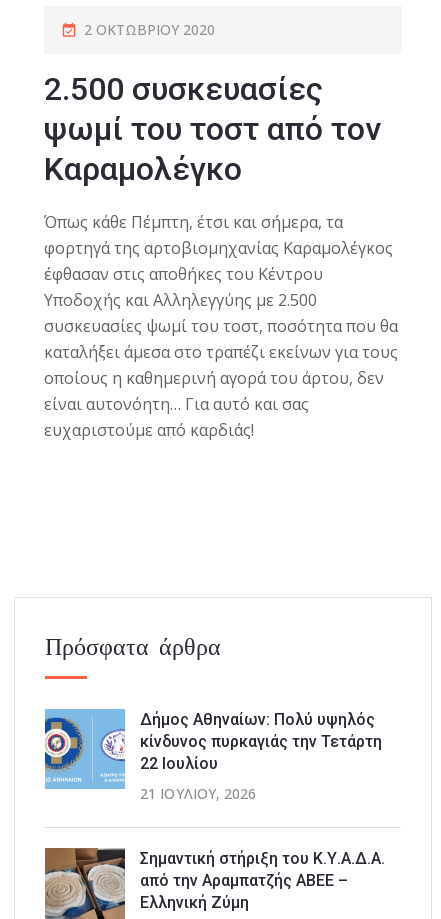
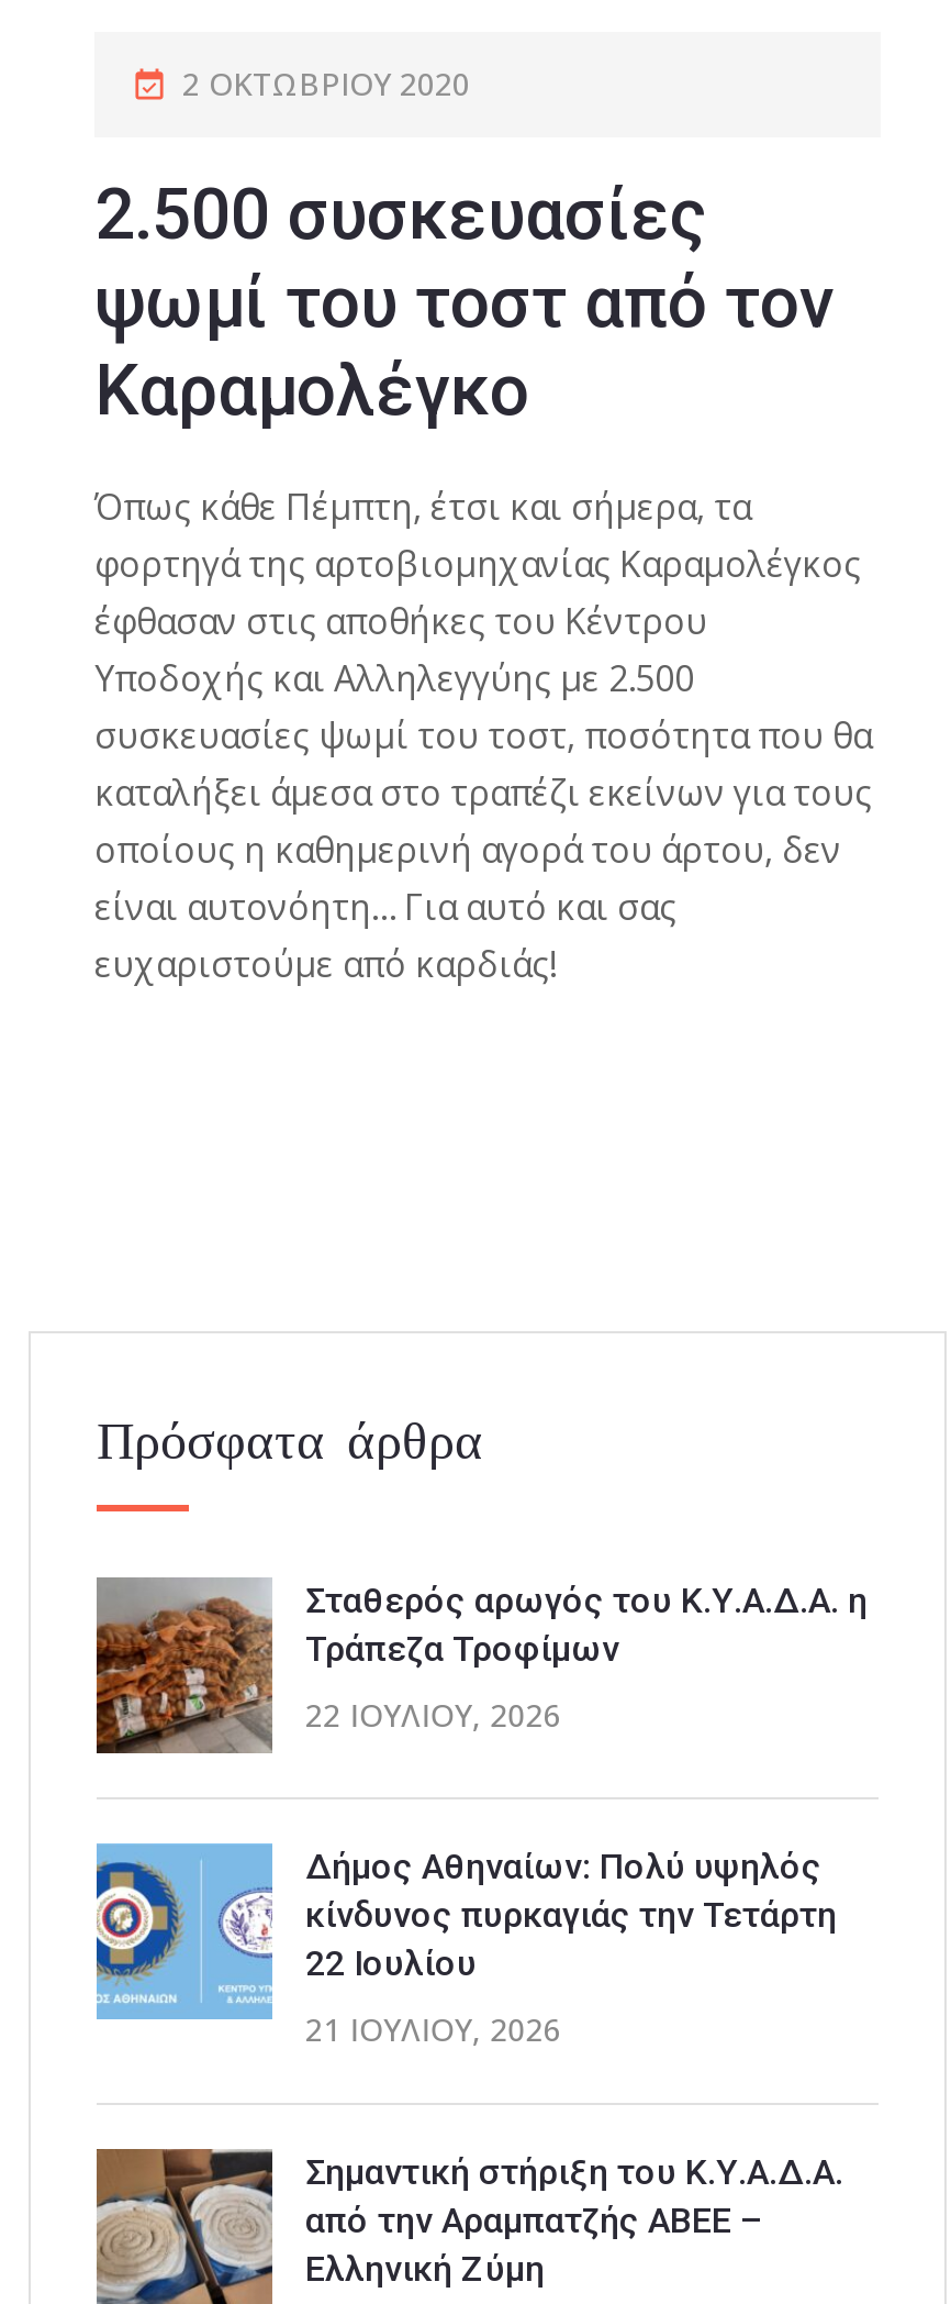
+ [image]
+ Σταθερός αρωγός του Κ.Υ.Α.Δ.Α. η
+ Τράπεζα Τροφίμων
+ 22 ΙΟΥΛΊΟΥ, 2026
